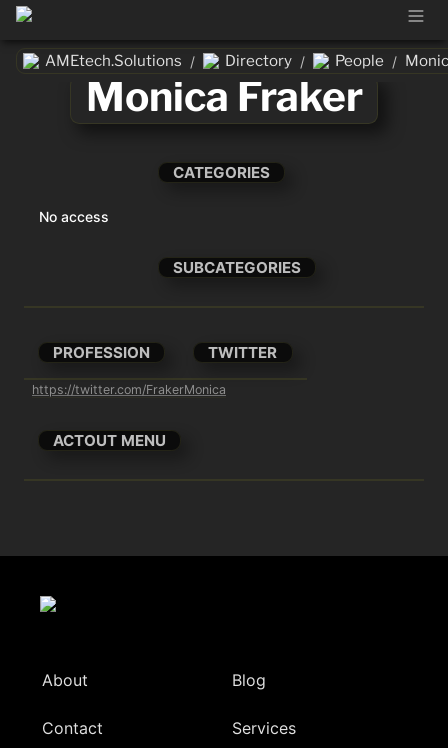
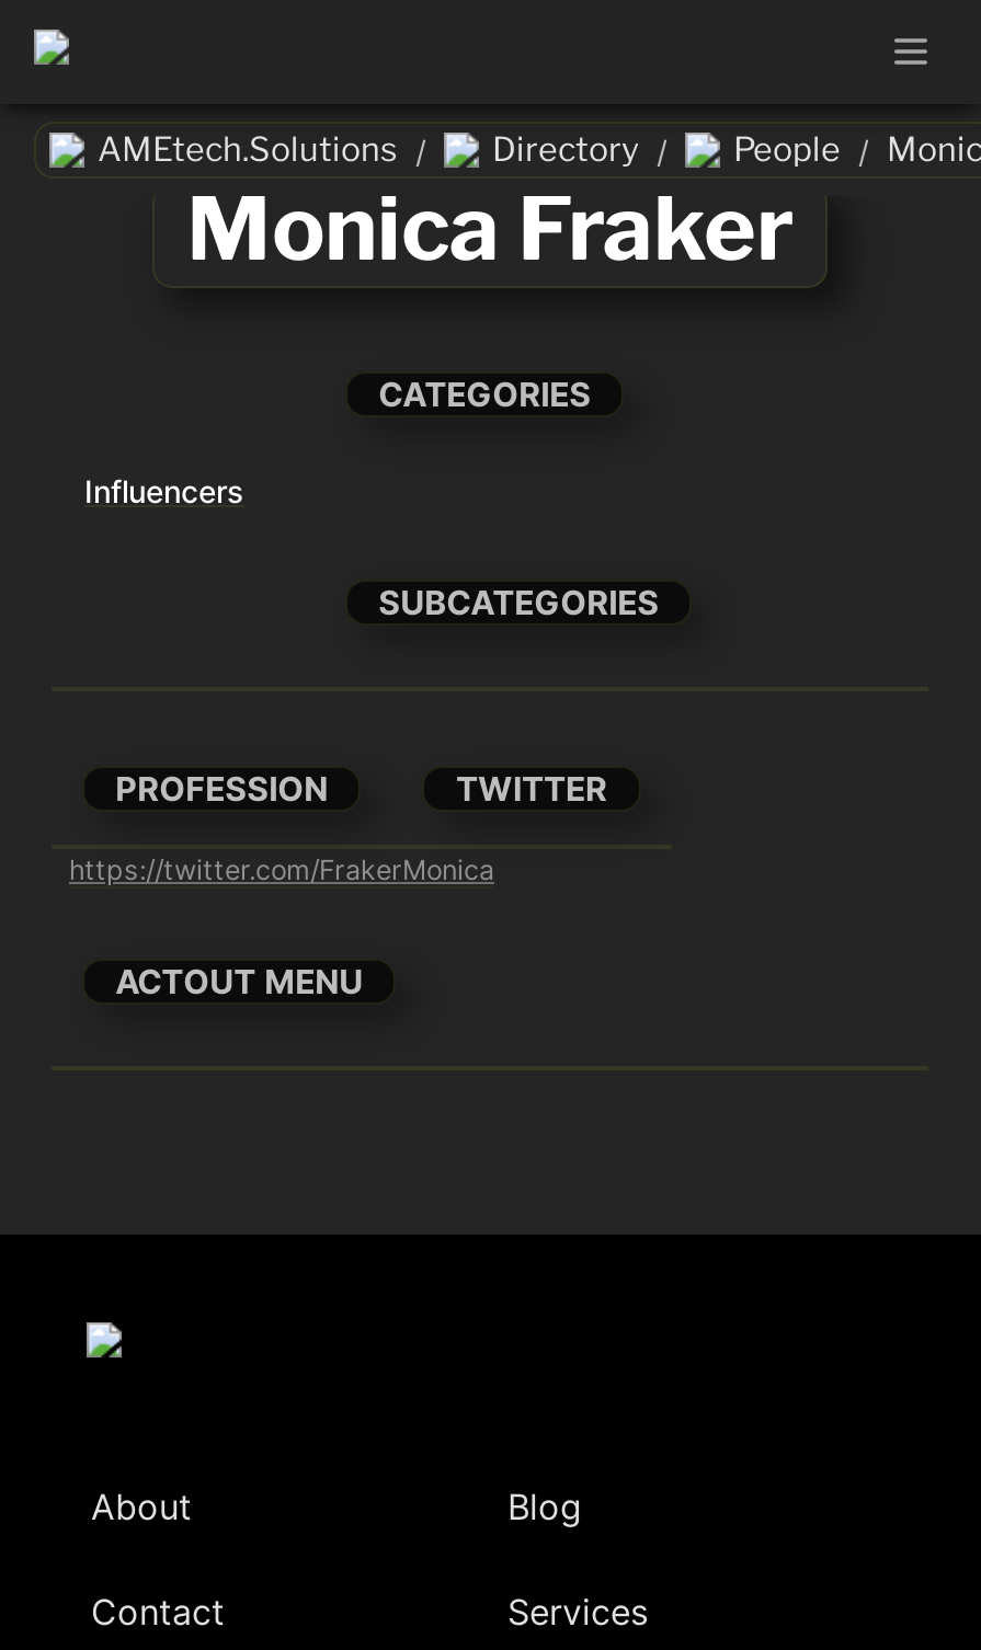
- No access
+ Influencers
